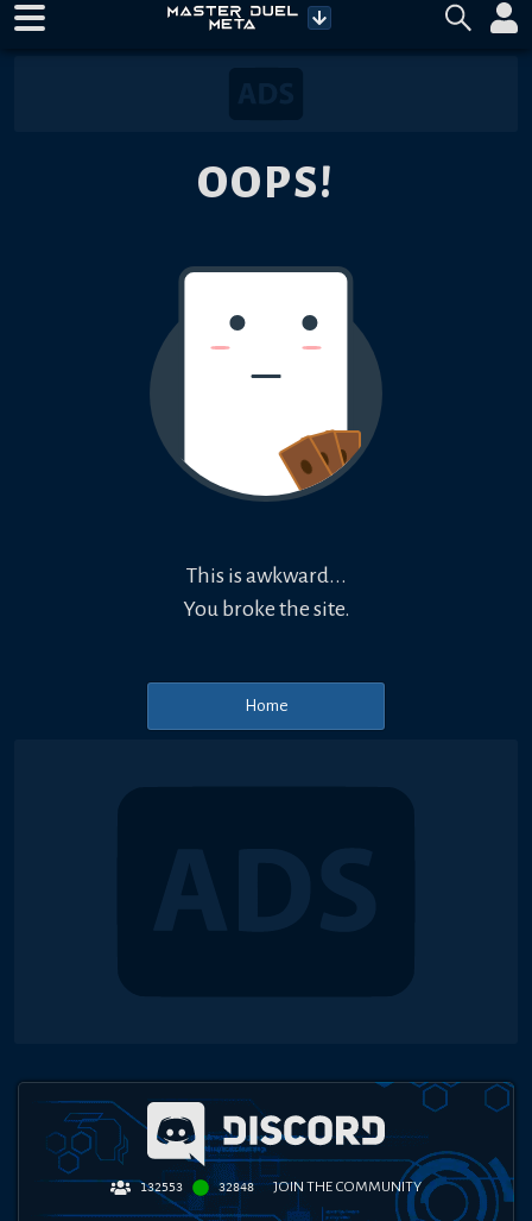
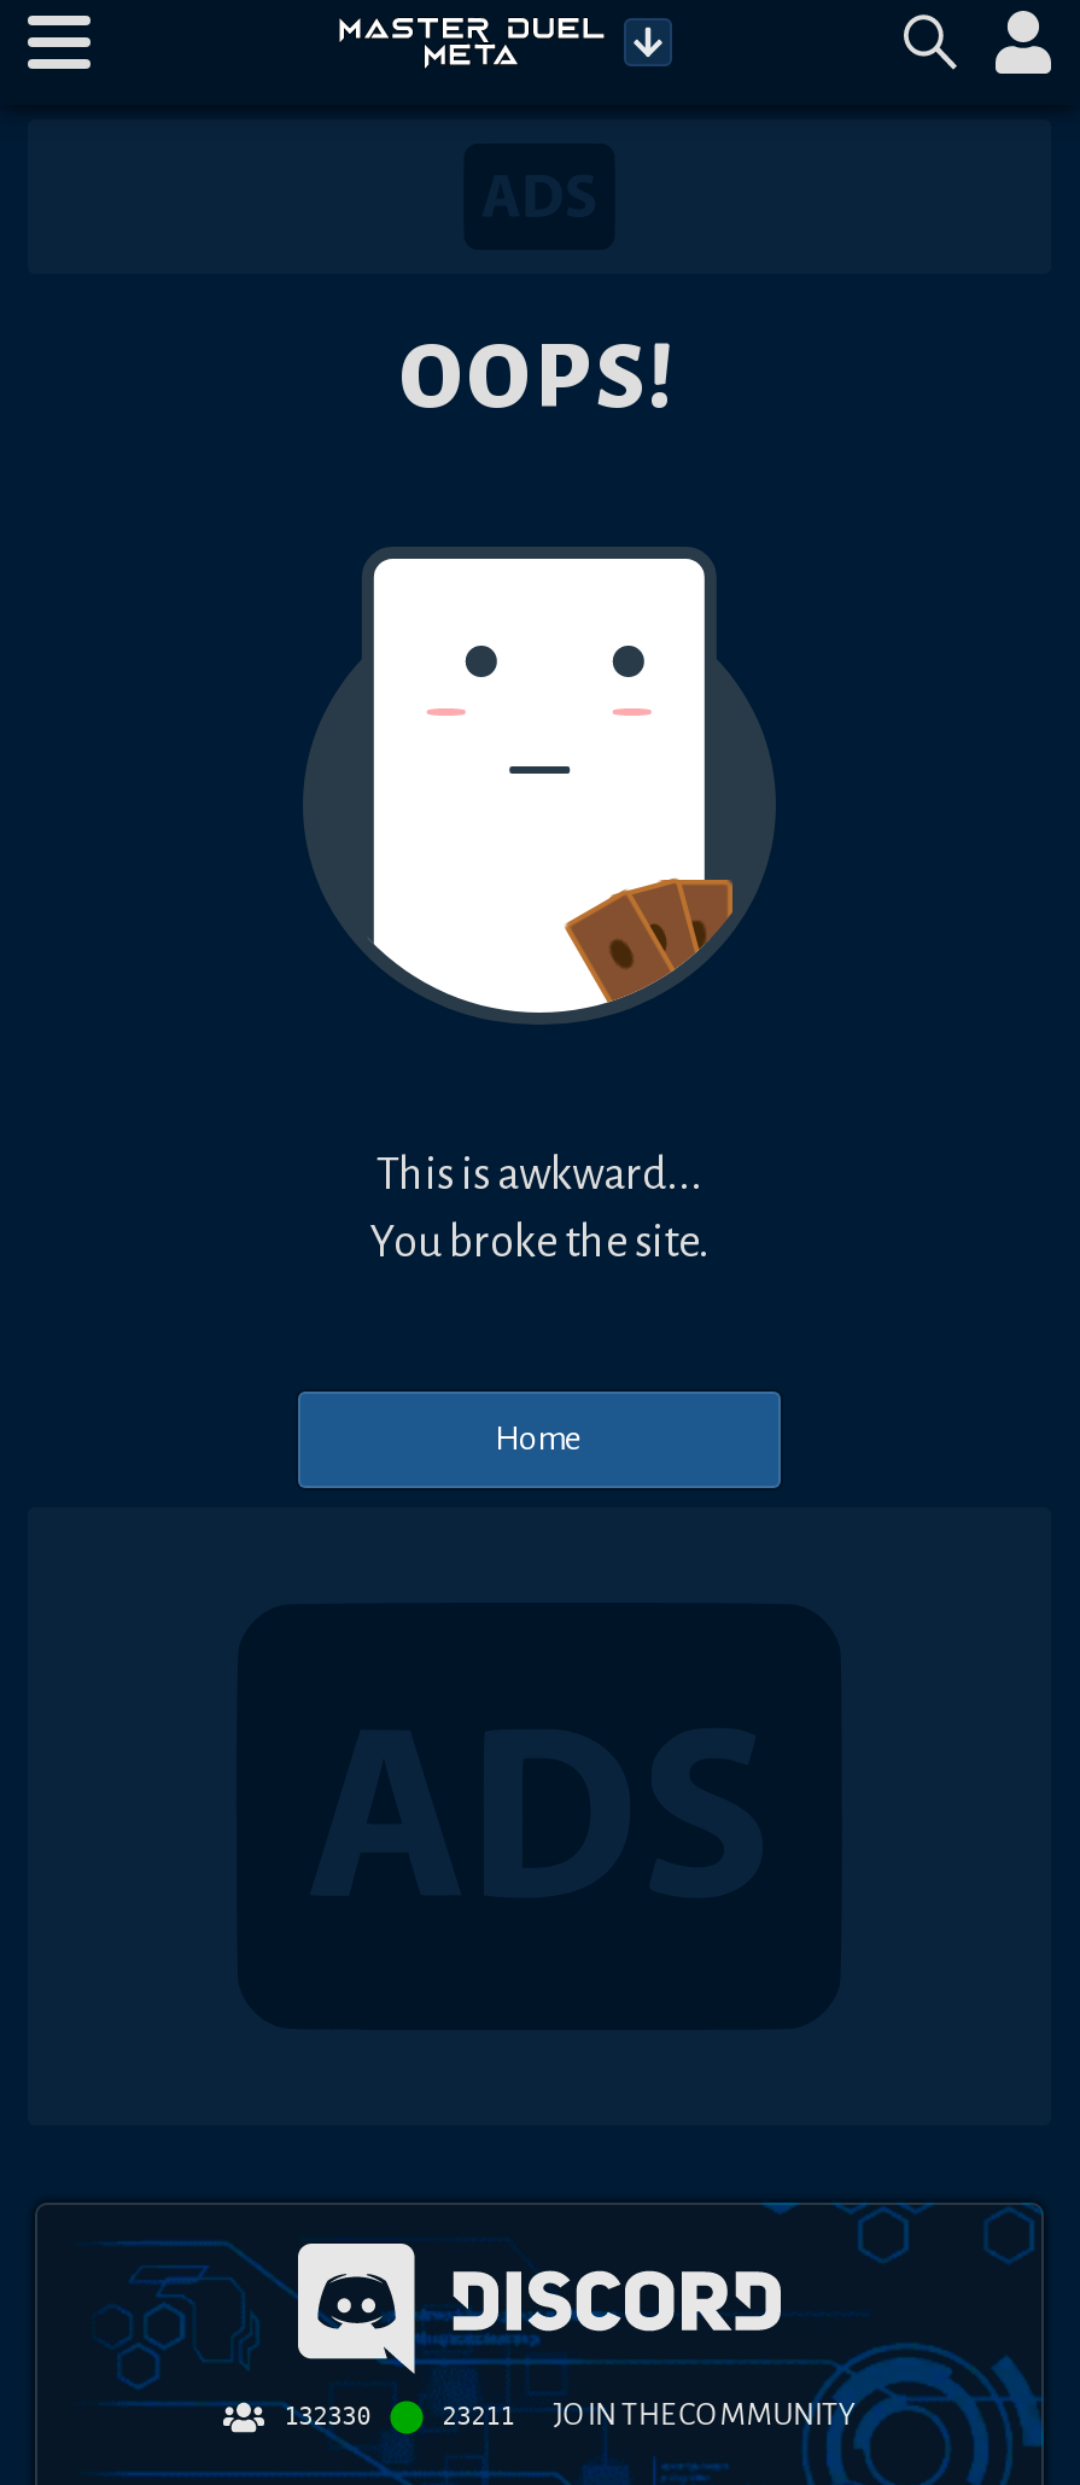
- 132553
+ 132330

- 32848 JOIN THE COMMUNITY
+ 23211 JOIN THE COMMUNITY
